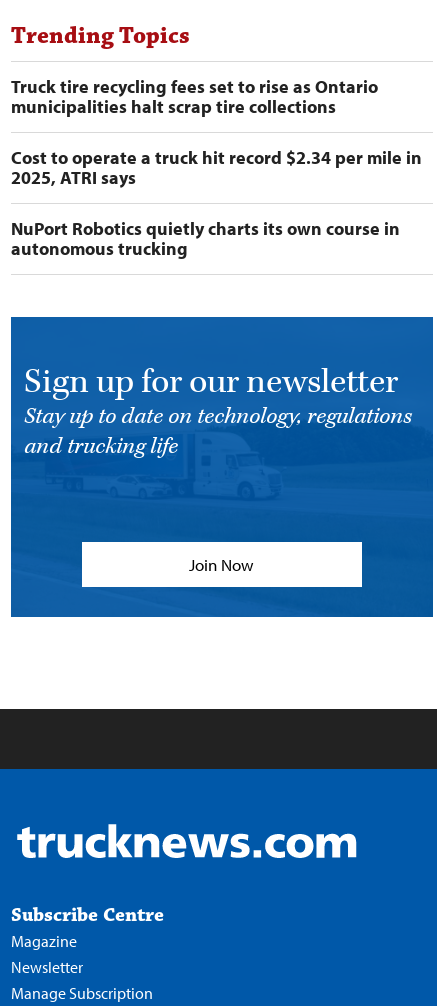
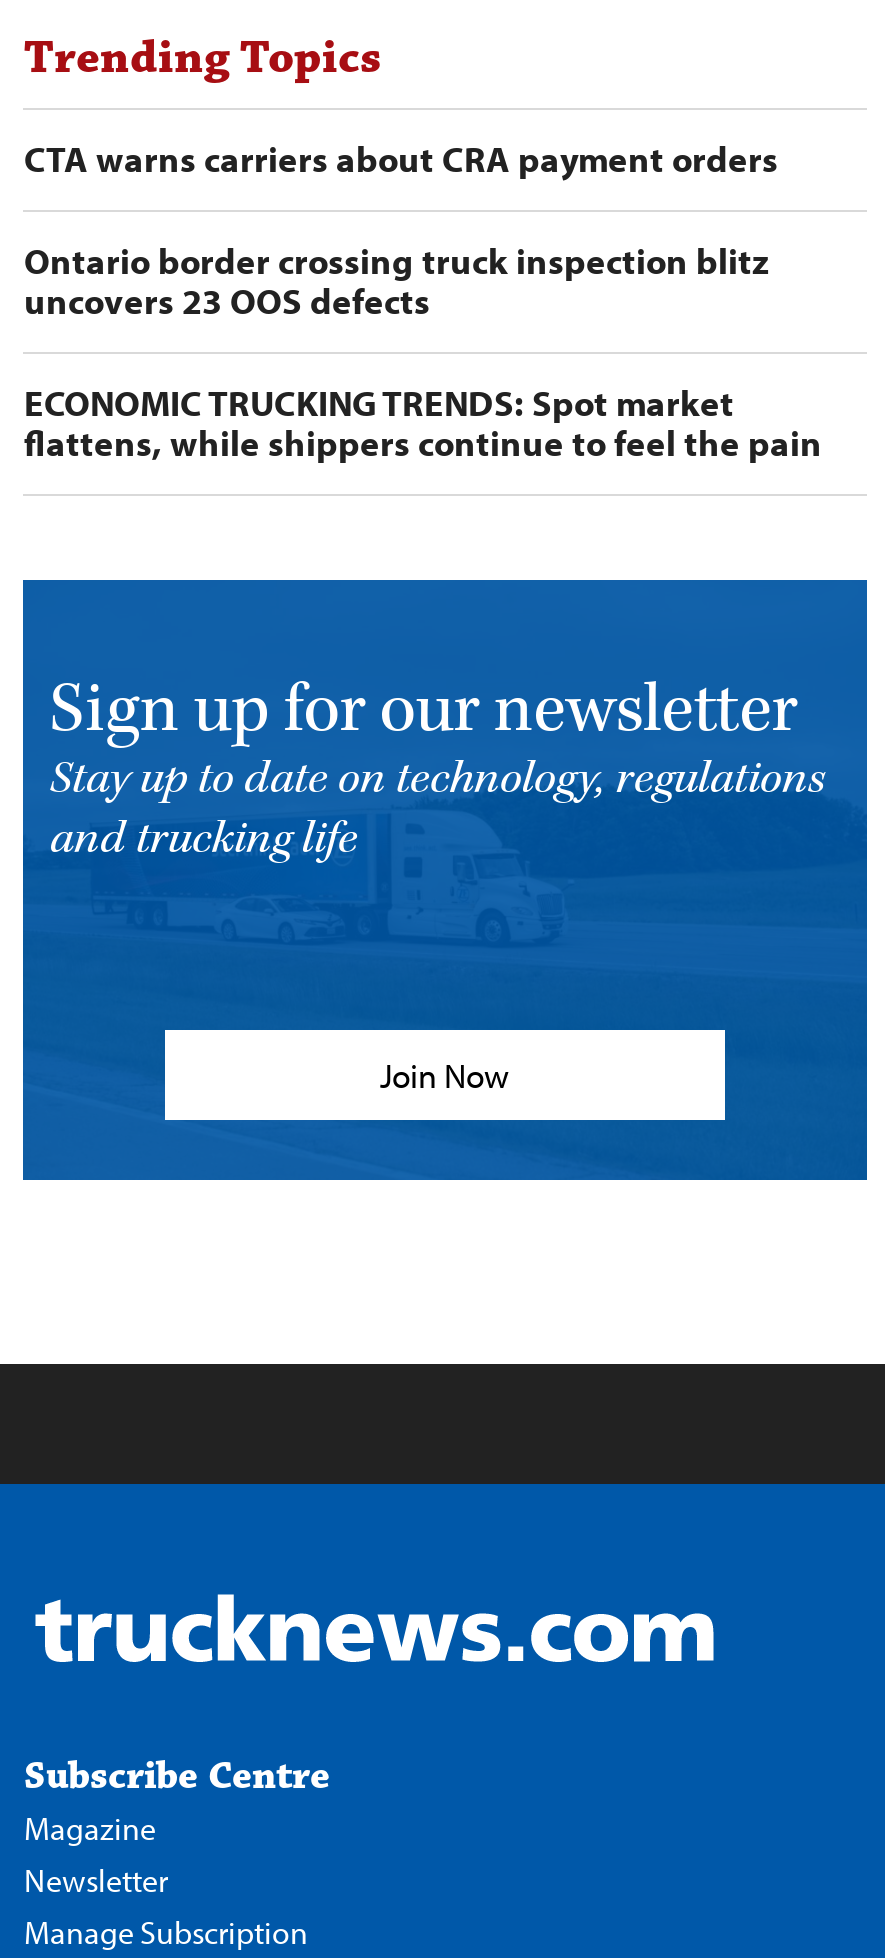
- Truck tire recycling fees set to rise as Ontario
- municipalities halt scrap tire collections
+ CTA warns carriers about CRA payment orders

- Cost to operate a truck hit record $2.34 per mile in
- 2025, ATRI says
+ Ontario border crossing truck inspection blitz
+ uncovers 23 OOS defects

- NuPort Robotics quietly charts its own course in
- autonomous trucking
+ ECONOMIC TRUCKING TRENDS: Spot market
+ flattens, while shippers continue to feel the pain
